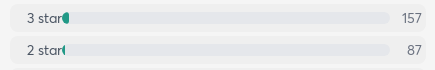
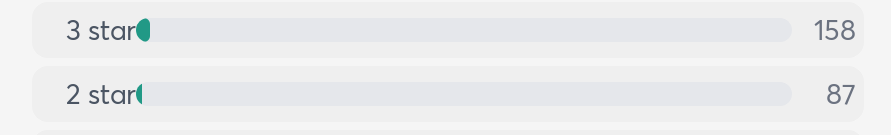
- 157
+ 158
